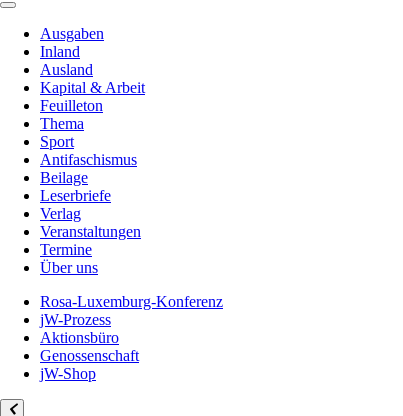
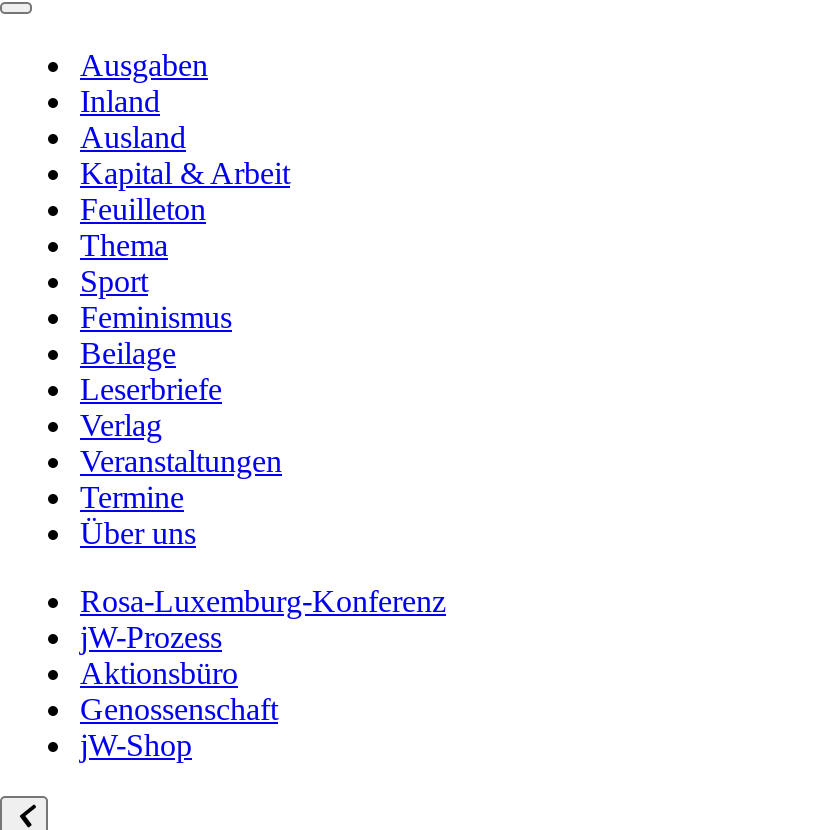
- Antifaschismus
+ Feminismus
